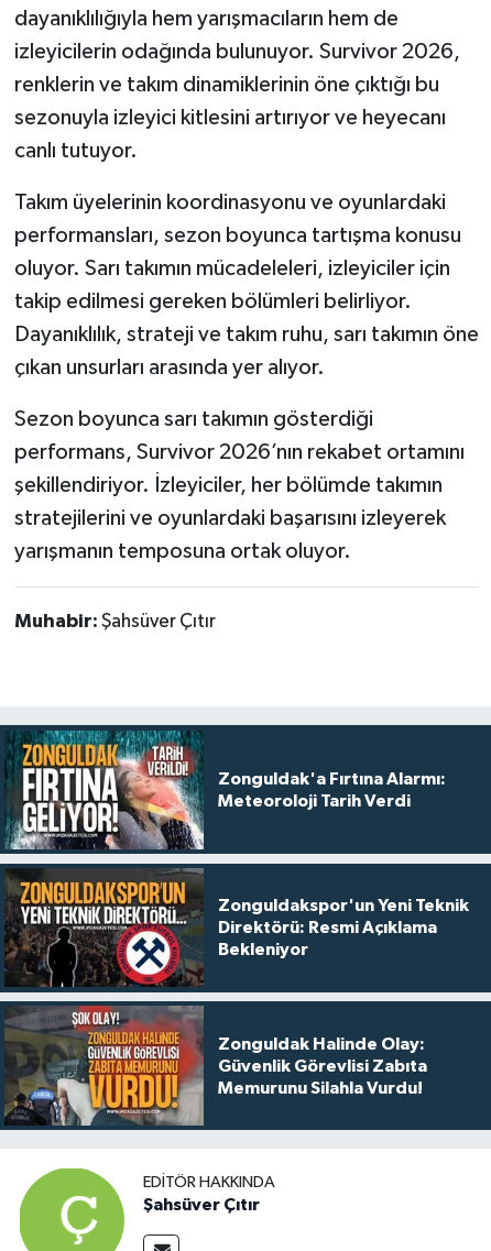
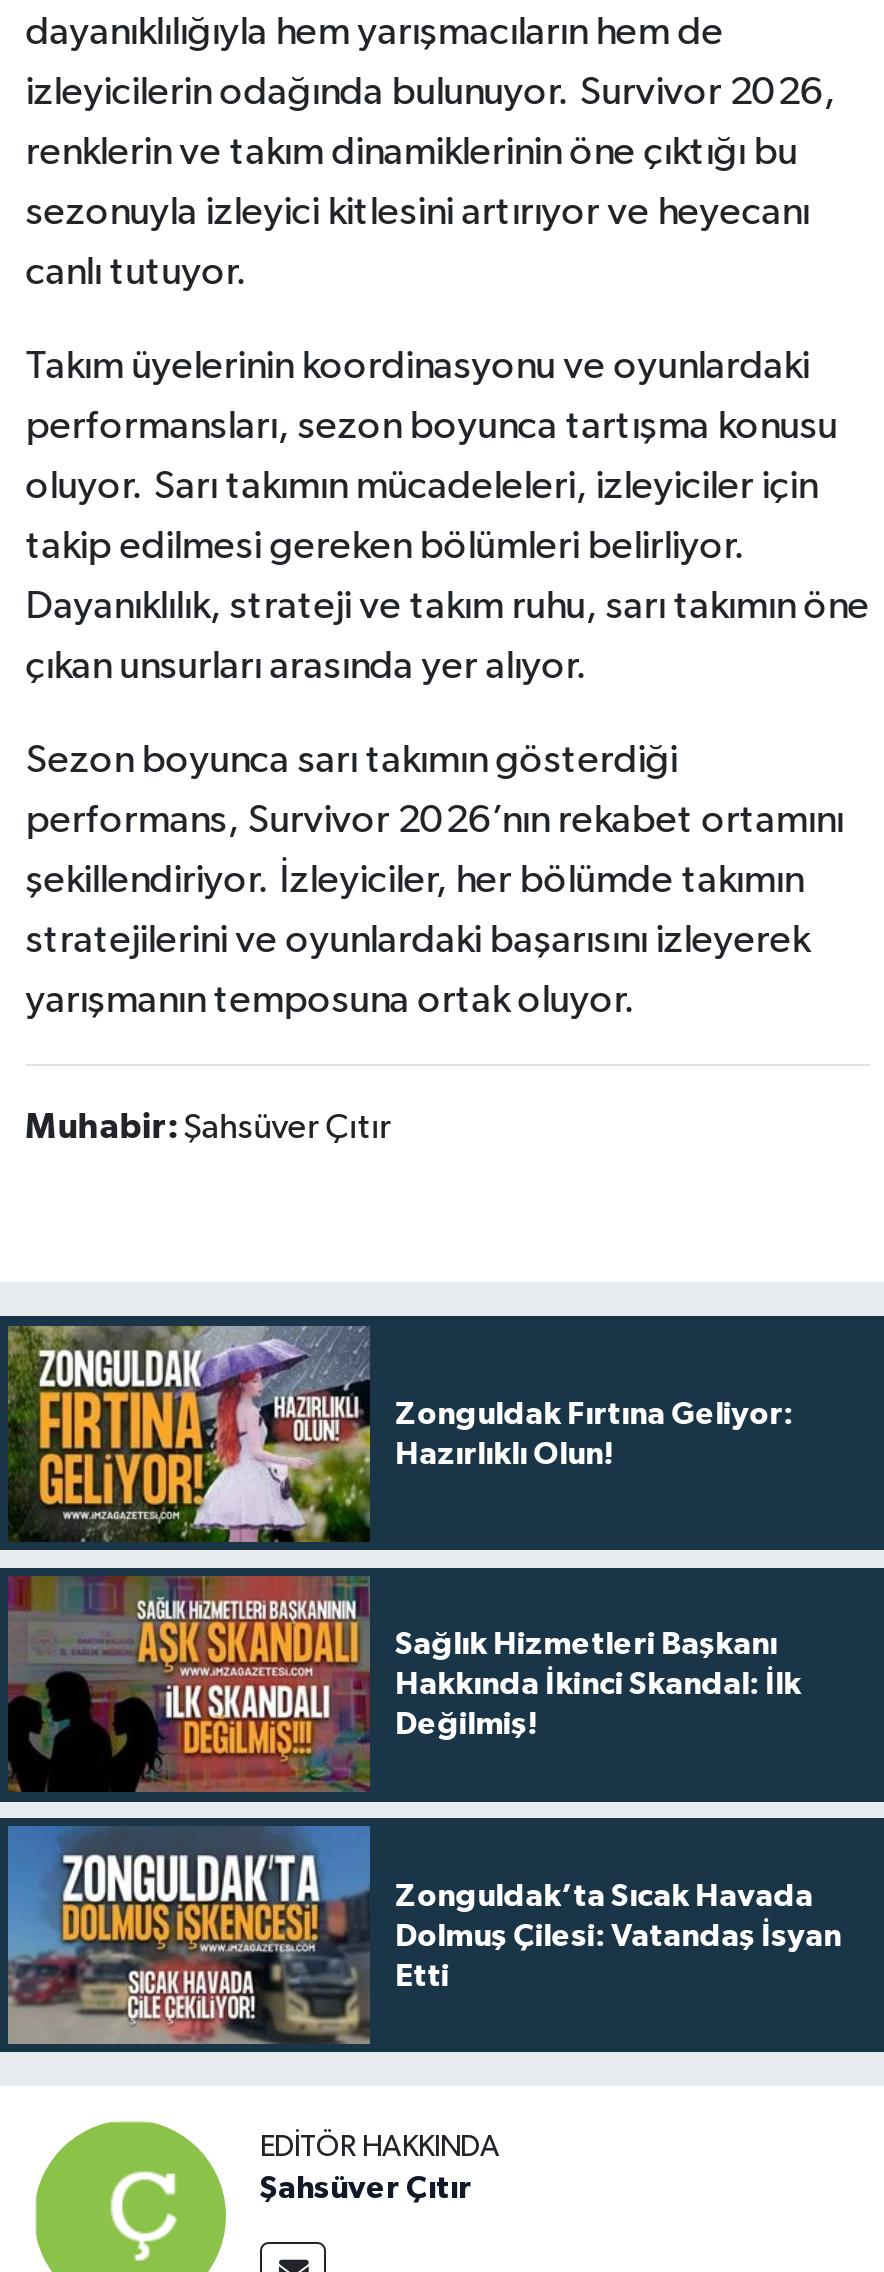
- [image]
- Zonguldak'a Fırtına Alarmı:
- Meteoroloji Tarih Verdi
+ [image]
+ Zonguldak Fırtına Geliyor:
+ Hazırlıklı Olun!

- [image]
- Zonguldakspor'un Yeni Teknik
- Direktörü: Resmi Açıklama
- Bekleniyor
+ [image]
+ Sağlık Hizmetleri Başkanı
+ Hakkında İkinci Skandal: İlk
+ Değilmiş!

- [image]
- Zonguldak Halinde Olay:
- Güvenlik Görevlisi Zabıta
- Memurunu Silahla Vurdu!
+ [image]
+ Zonguldak’ta Sıcak Havada
+ Dolmuş Çilesi: Vatandaş İsyan
+ Etti
